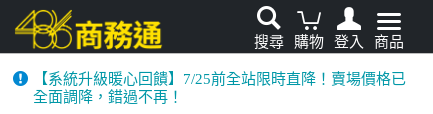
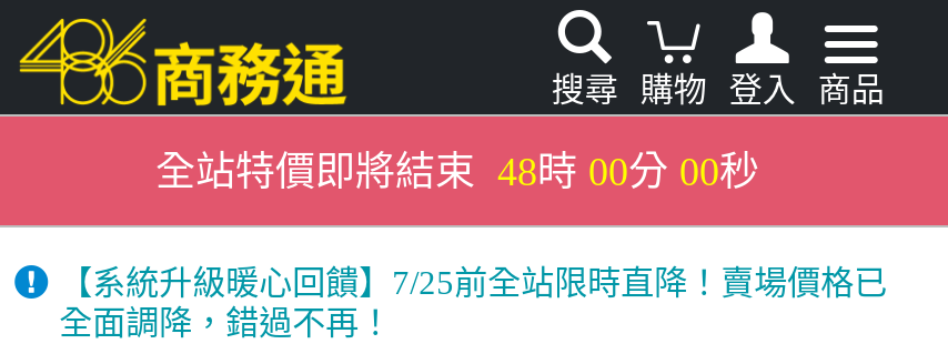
+ 全站特價即將結束 48時00分00秒
